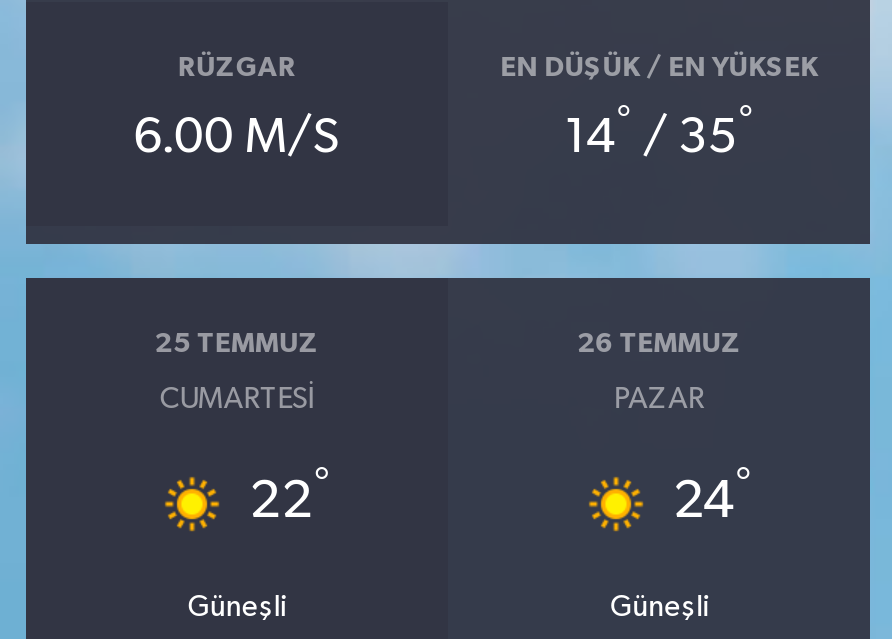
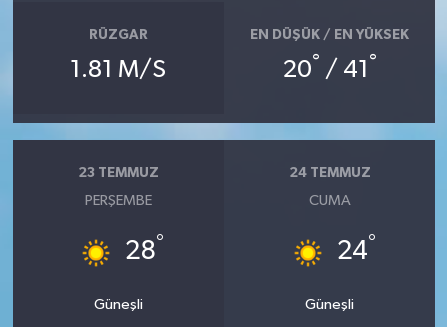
- 6.00 M/S
+ 1.81 M/S

- 14 ° / 35°
+ 20 ° / 41°

- 25 TEMMUZ
+ 23 TEMMUZ

- 26 TEMMUZ
+ 24 TEMMUZ

- CUMARTESI
+ PERŞEMBE

- PAZAR
+ CUMA

- 22°
+ 28°
